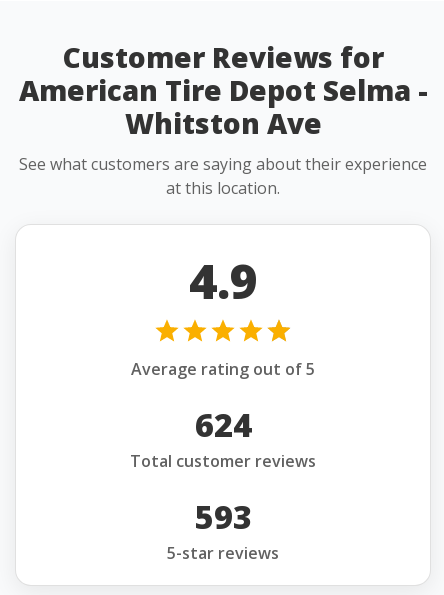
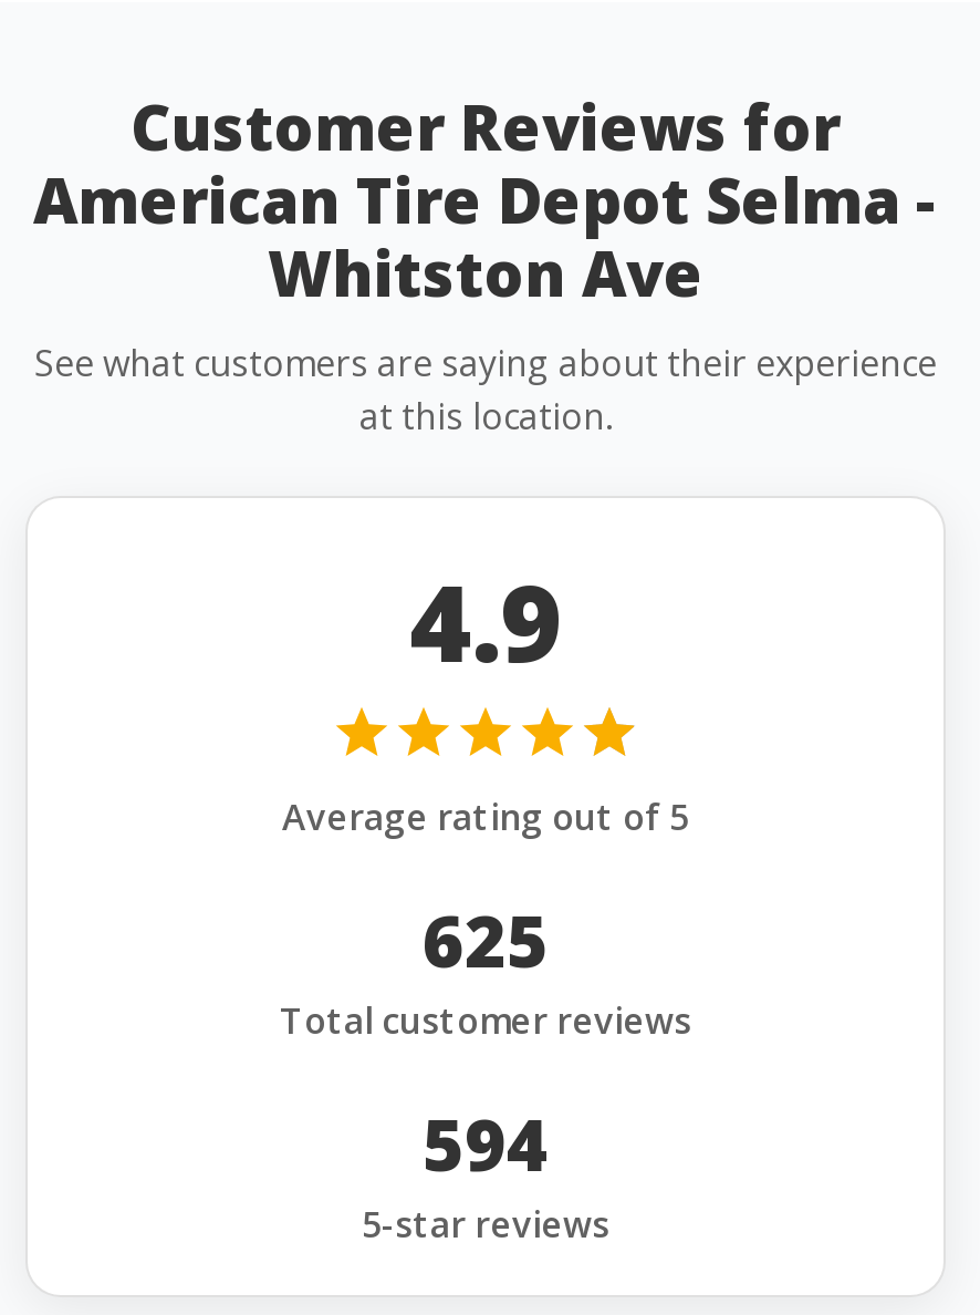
- 624
+ 625

- 593
+ 594
